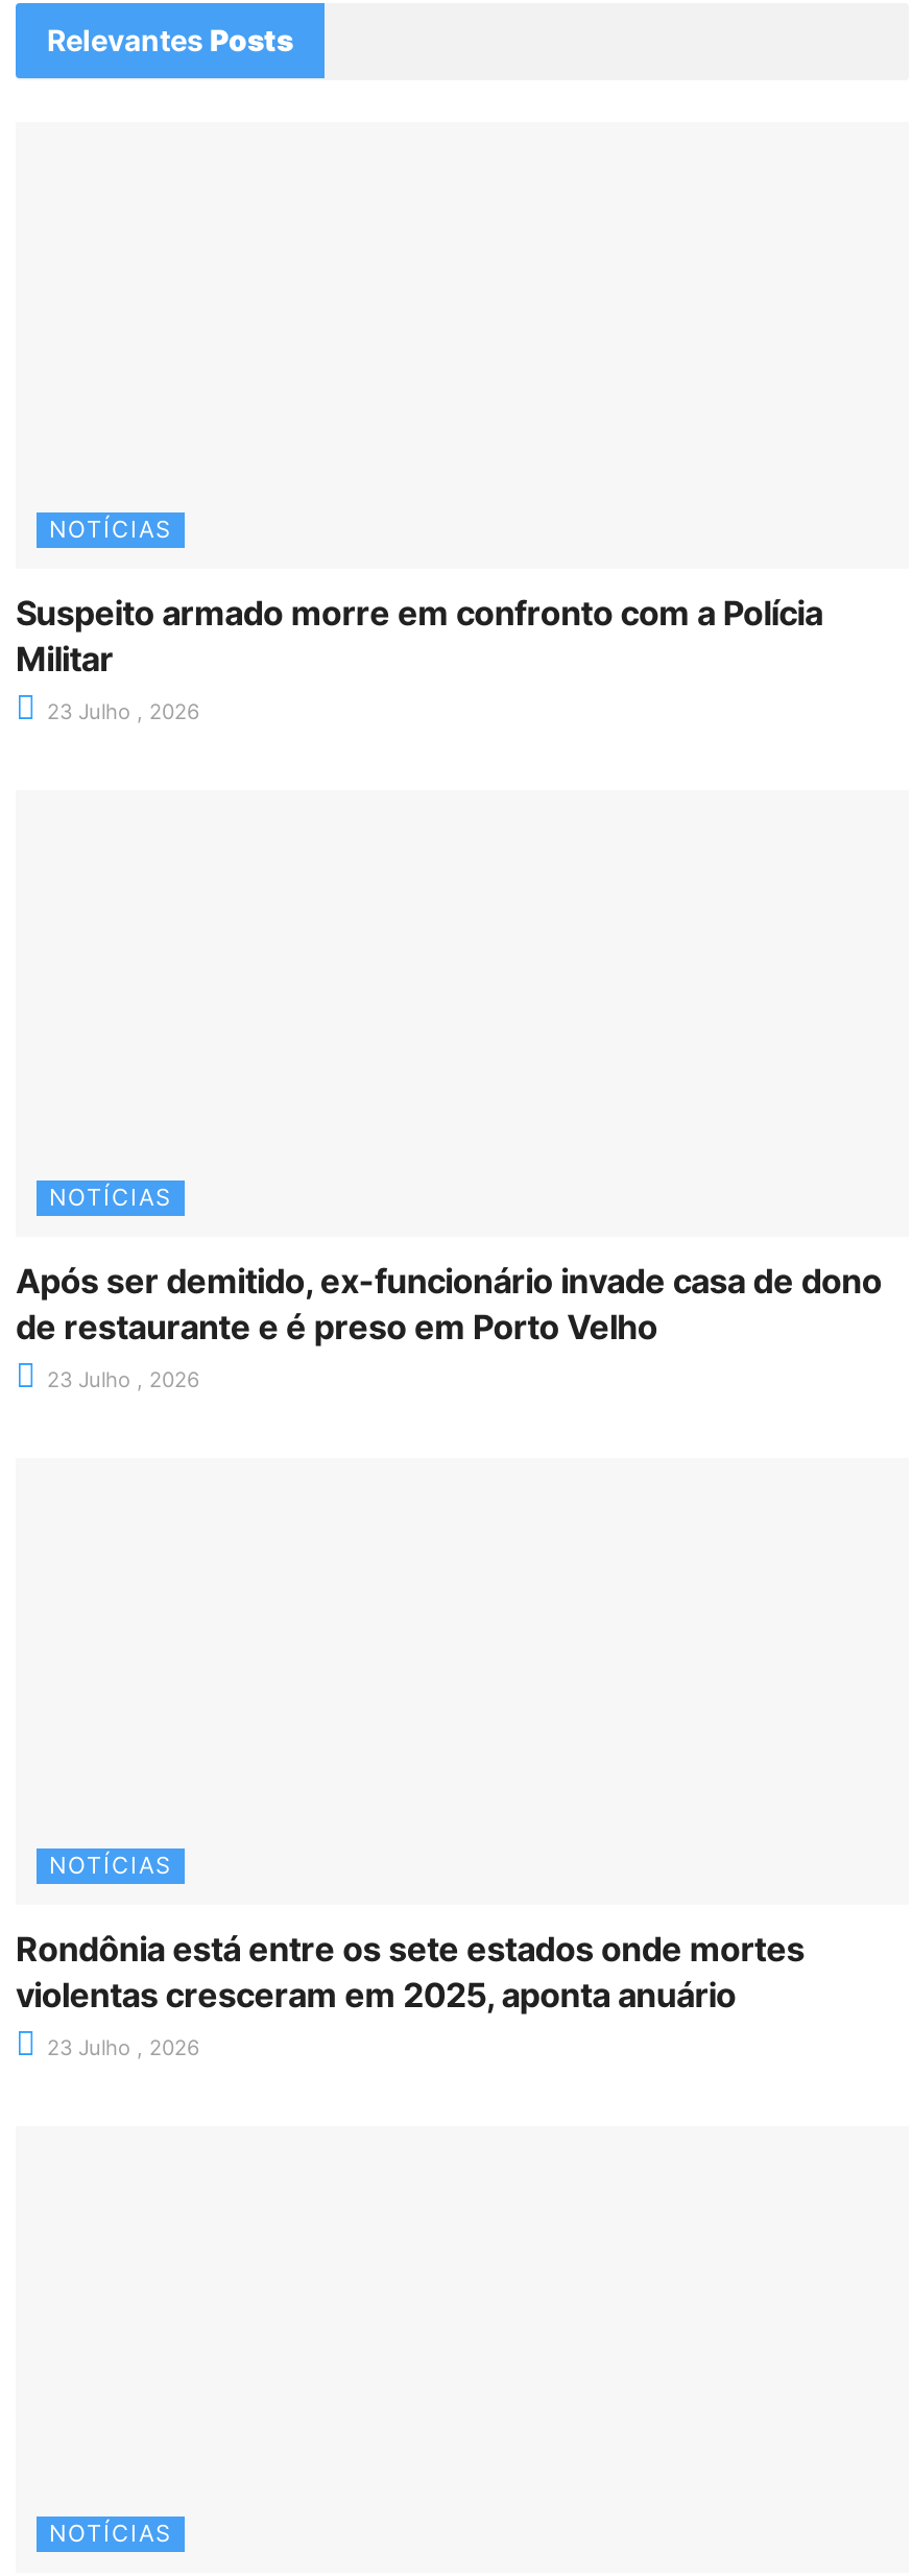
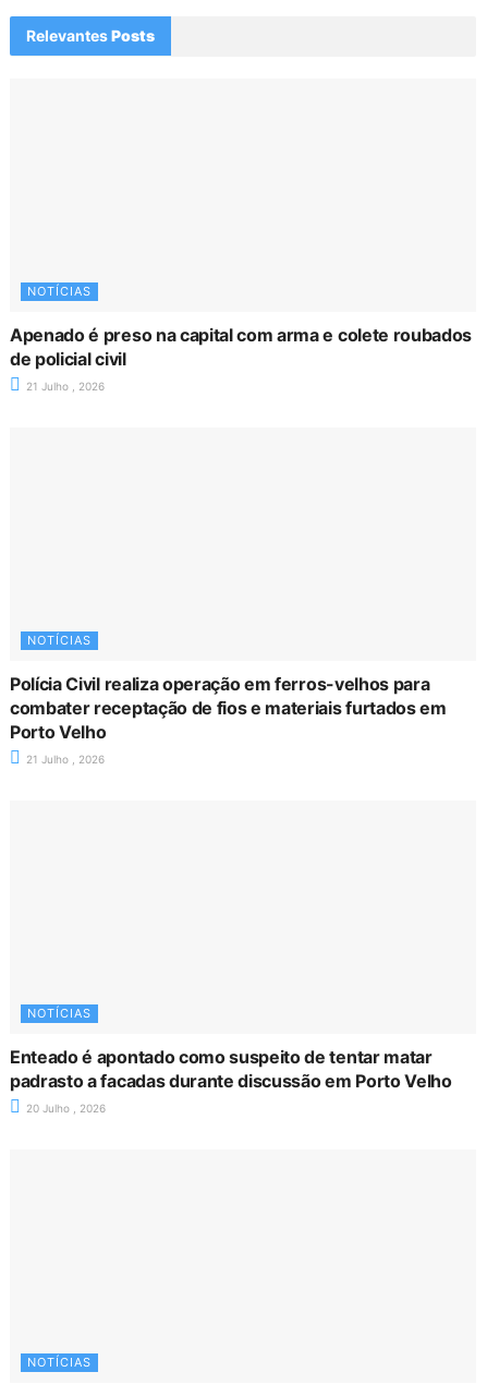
- Suspeito armado morre em confronto com a Polícia
- Militar
- 23 Julho , 2026
+ Apenado é preso na capital com arma e colete roubados
+ de policial civil
+ 21 Julho , 2026

- Após ser demitido, ex-funcionário invade casa de dono
- de restaurante e é preso em Porto Velho
- 23 Julho , 2026
+ Polícia Civil realiza operação em ferros-velhos para
+ combater receptação de fios e materiais furtados em
+ Porto Velho
+ 21 Julho , 2026

- Rondônia está entre os sete estados onde mortes
- violentas cresceram em 2025, aponta anuário
- 23 Julho , 2026
+ Enteado é apontado como suspeito de tentar matar
+ padrasto a facadas durante discussão em Porto Velho
+ 20 Julho , 2026
